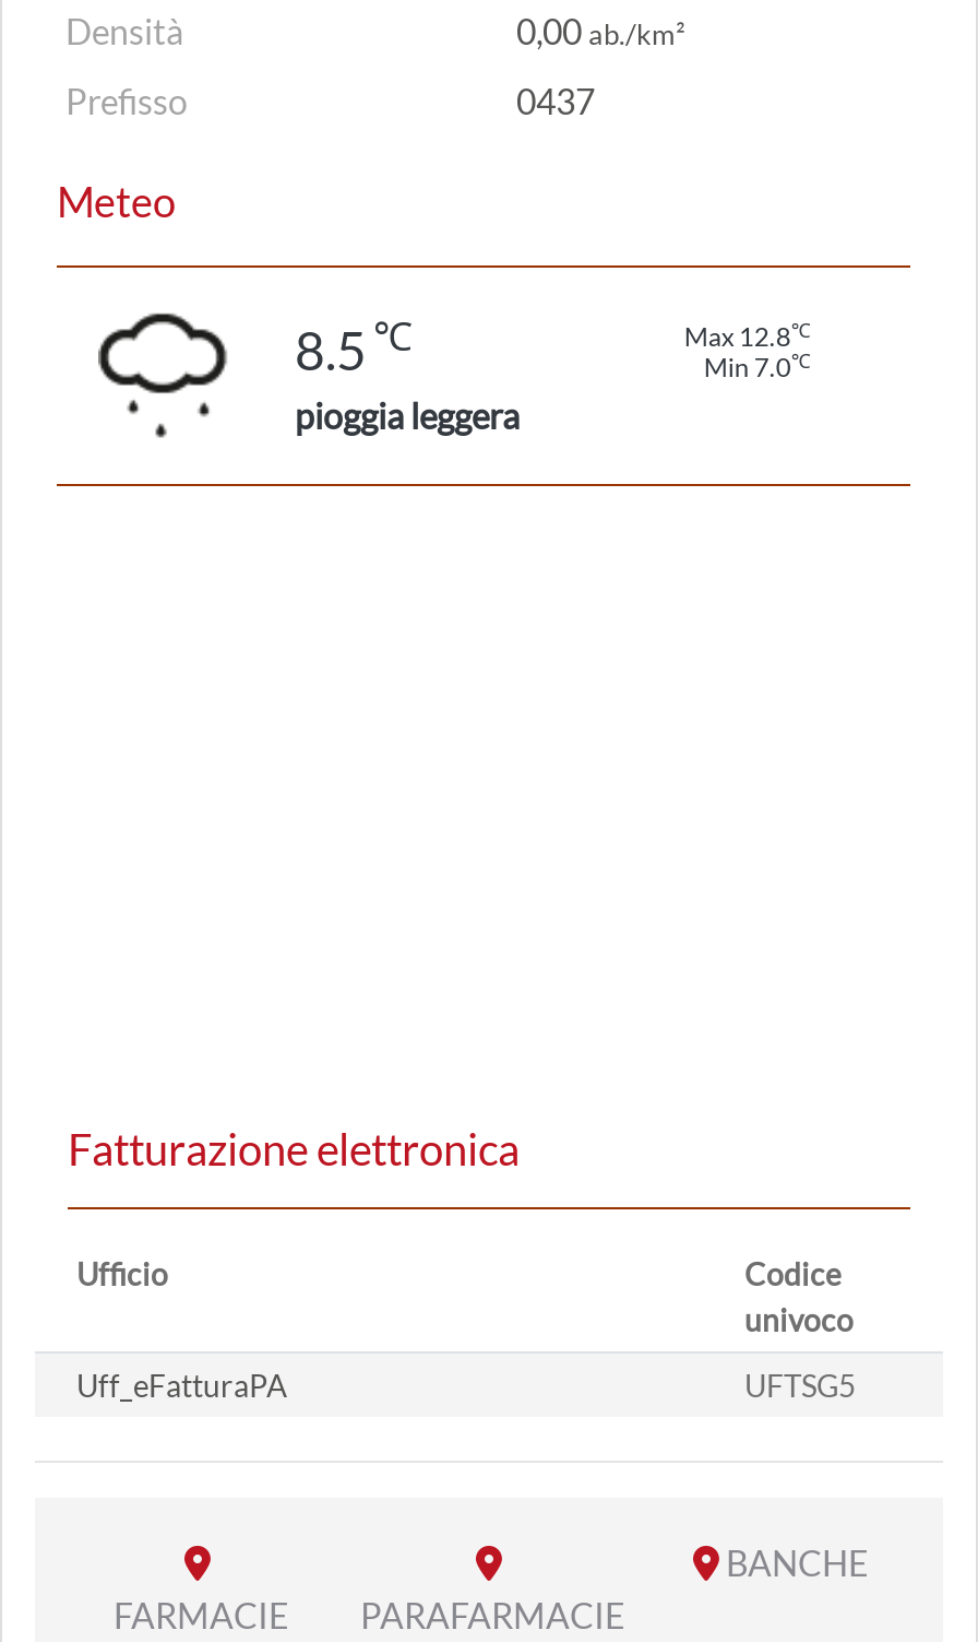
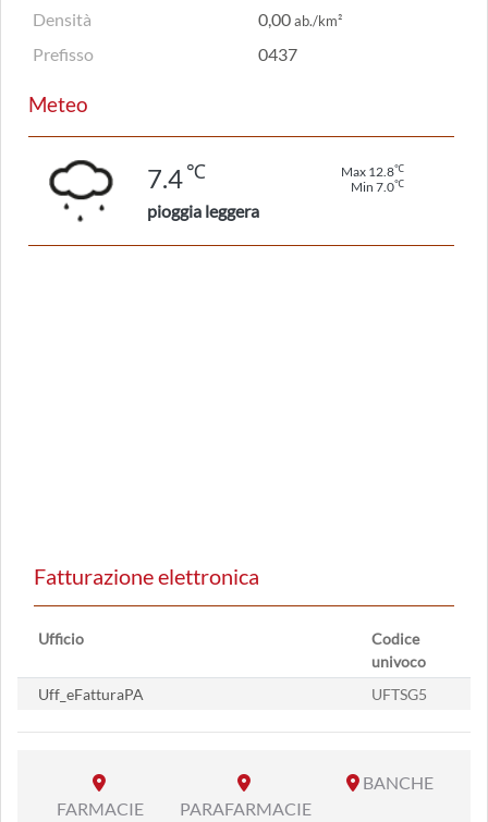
- 8.5 ℃
+ 7.4 ℃
